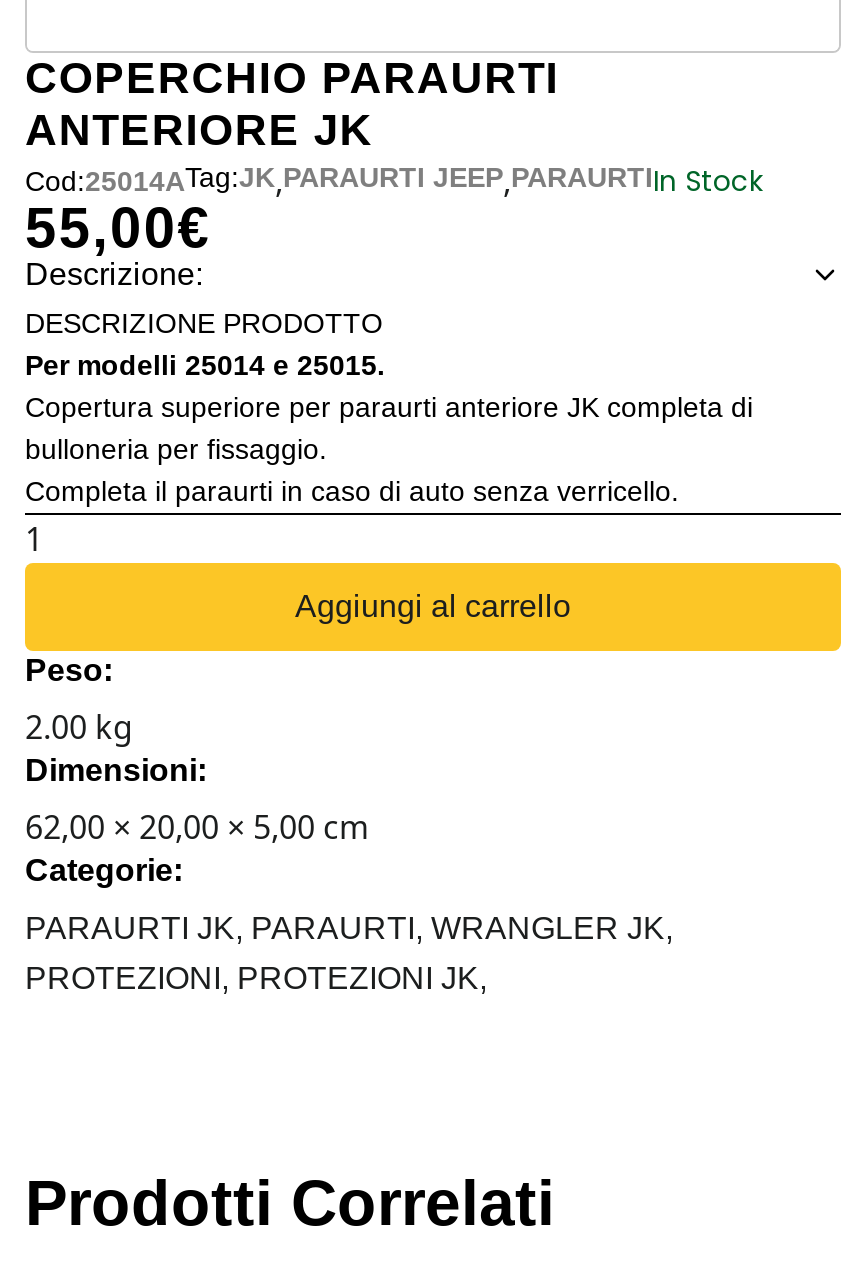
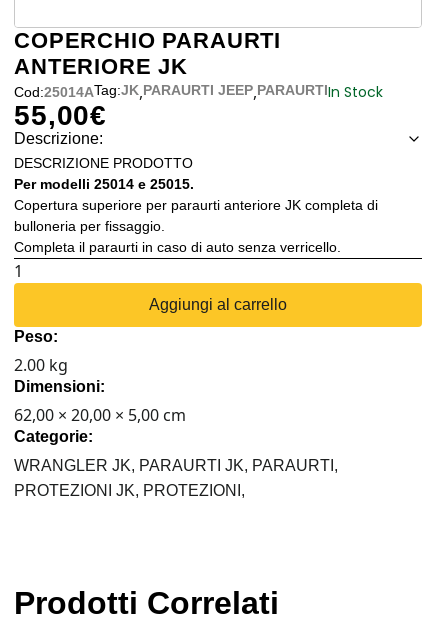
- PARAURTI JK, PARAURTI, WRANGLER JK,
+ WRANGLER JK, PARAURTI JK, PARAURTI,

- PROTEZIONI, PROTEZIONI JK,
+ PROTEZIONI JK, PROTEZIONI,
